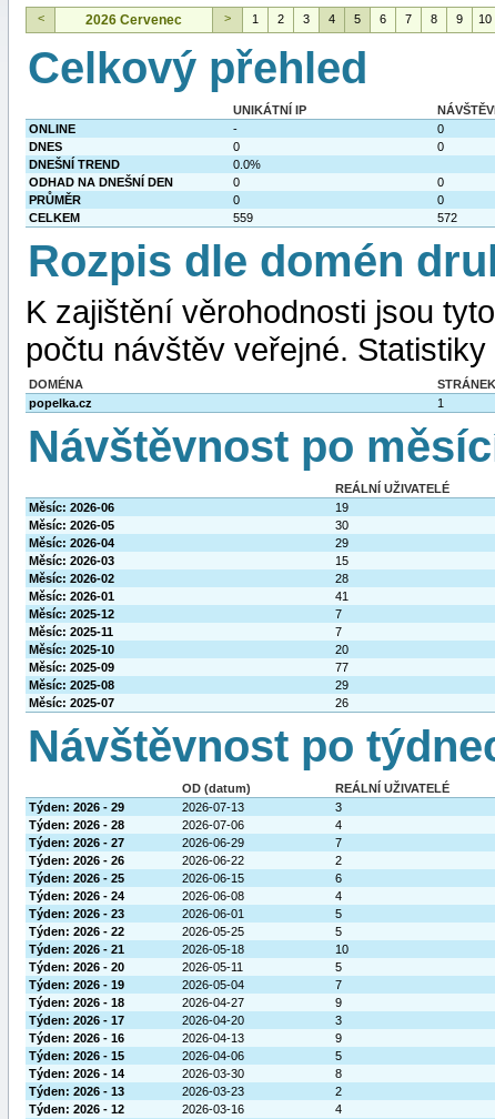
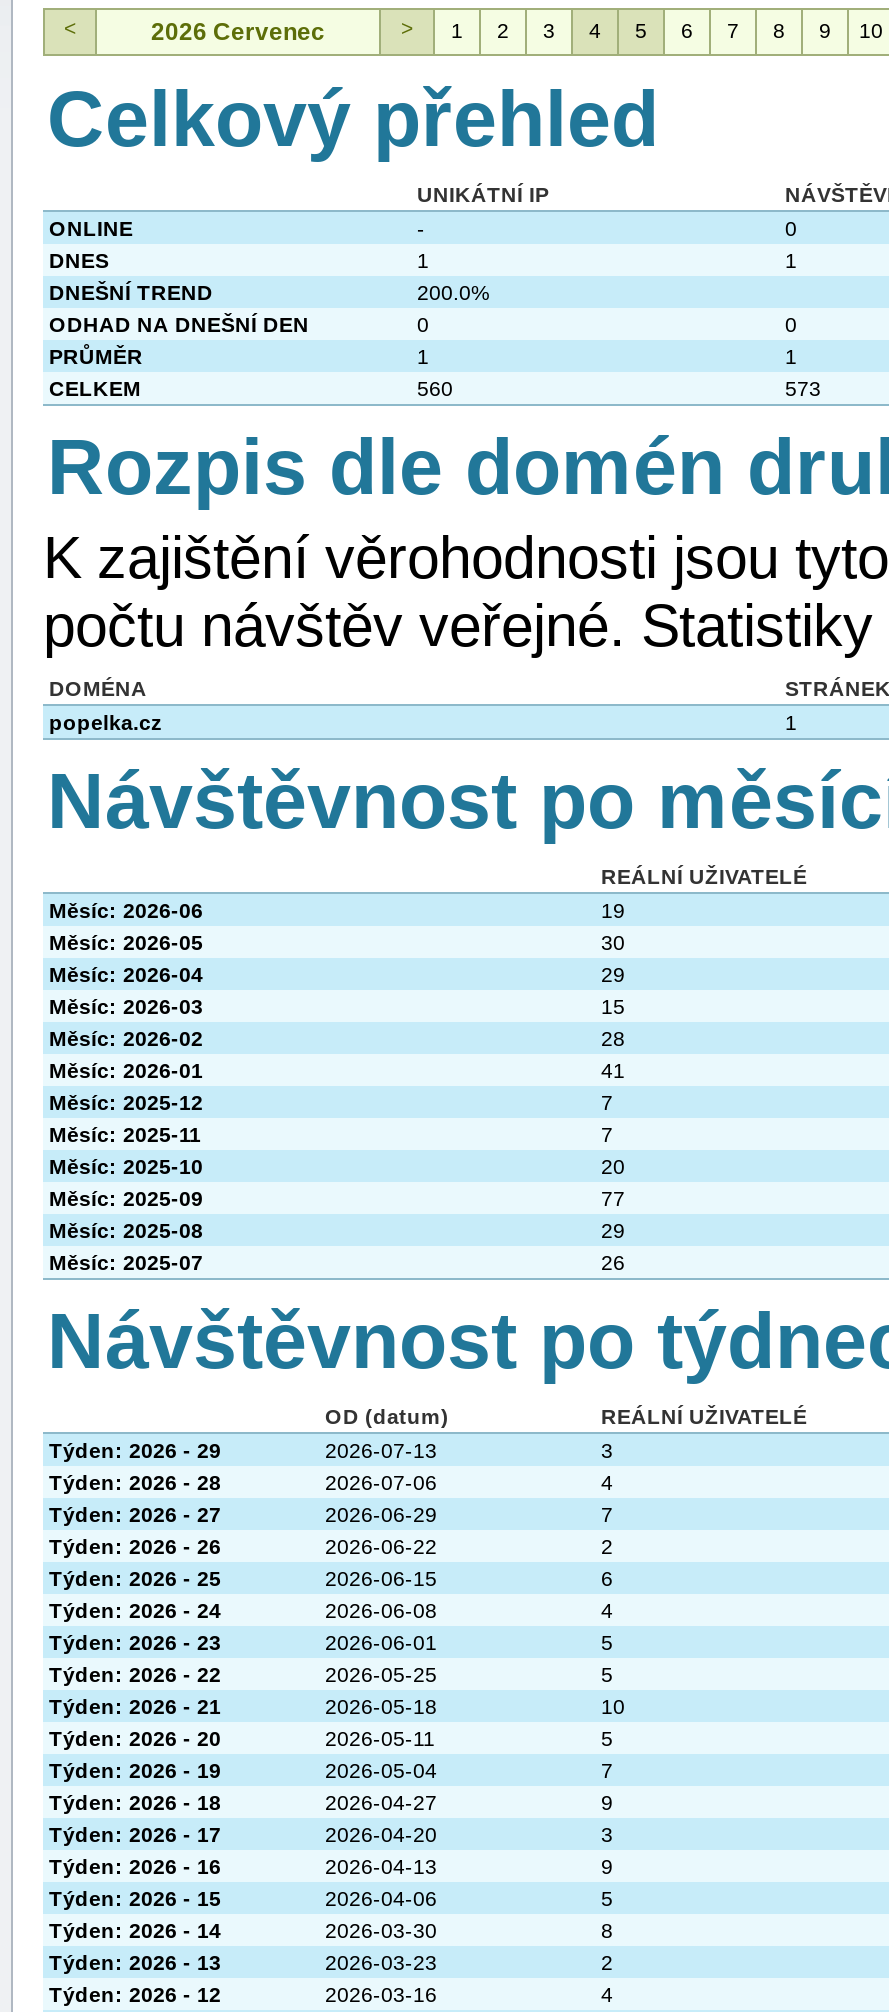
- 0
+ 1

- 0
+ 1

- 0.0%
+ 200.0%

- 0
+ 1

- 0
+ 1

- 559
+ 560

- 572
+ 573
